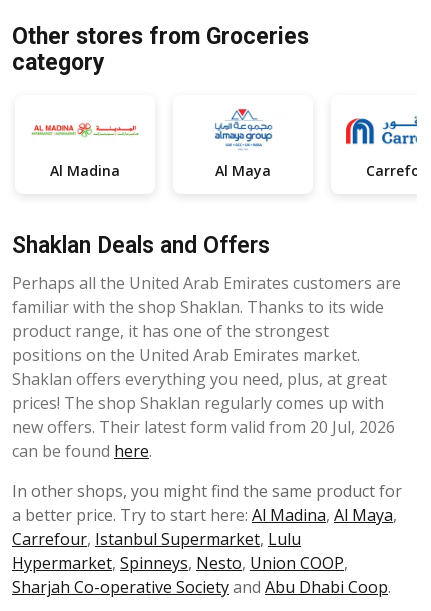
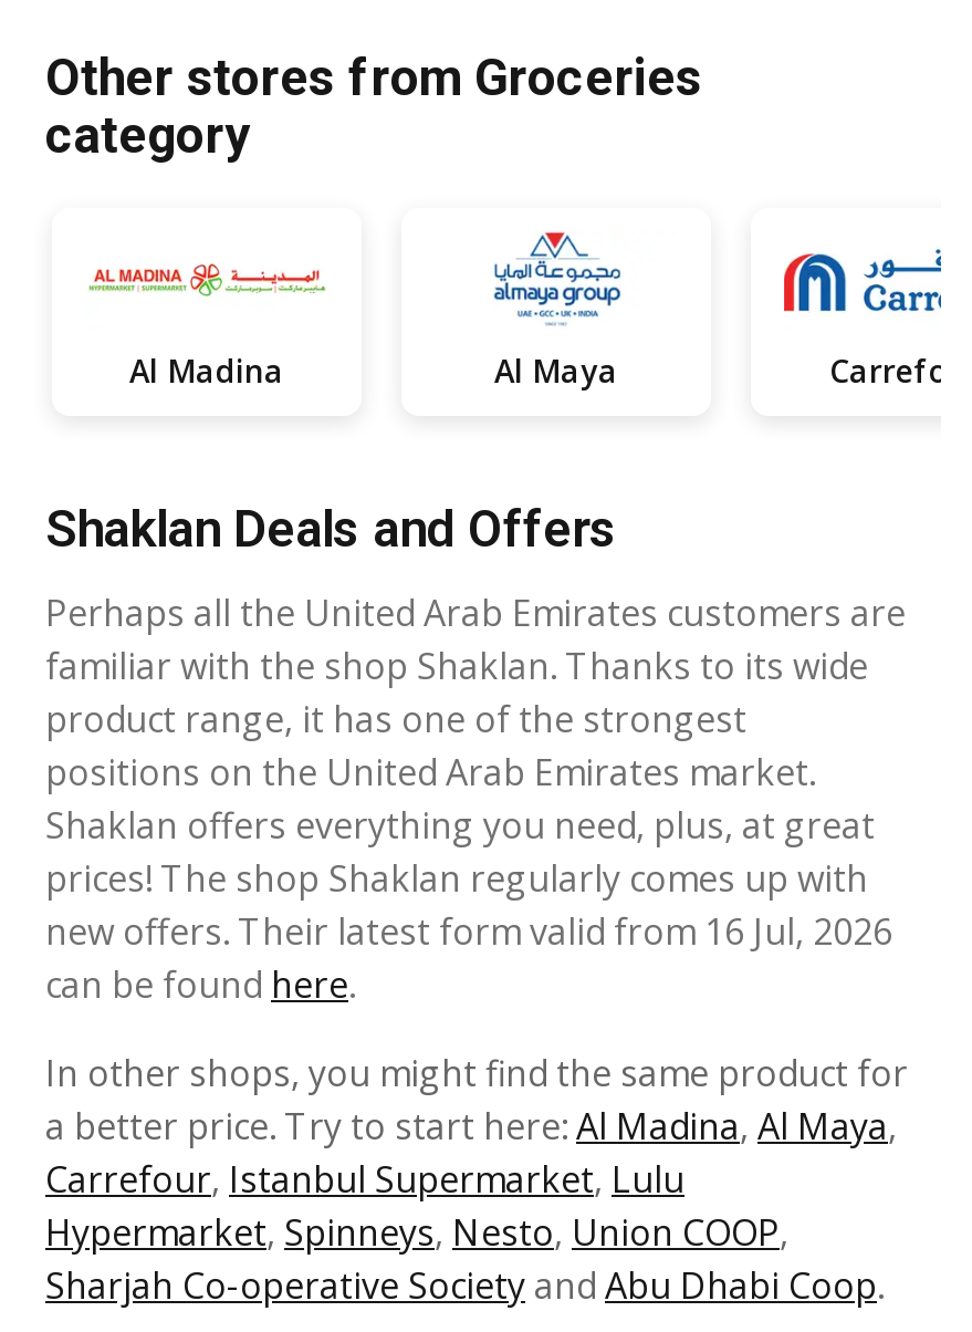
- new offers. Their latest form valid from 20 Jul, 2026
+ new offers. Their latest form valid from 16 Jul, 2026
